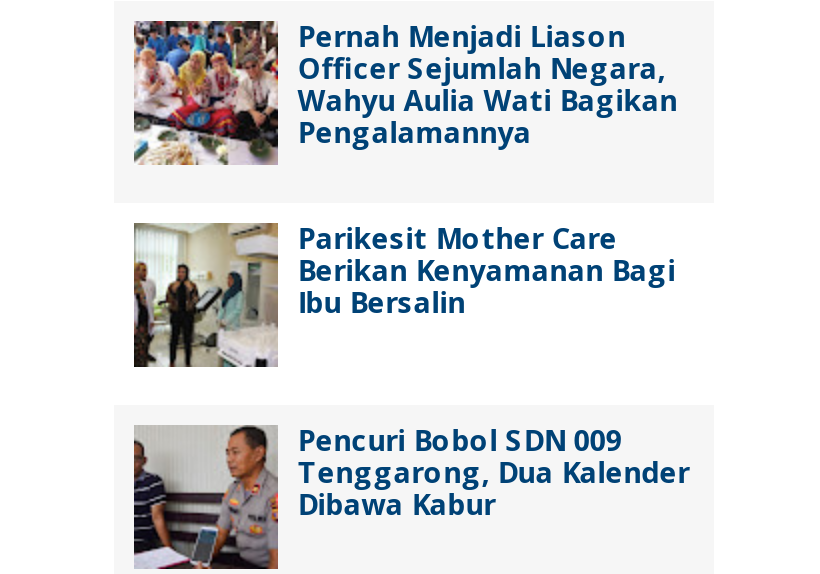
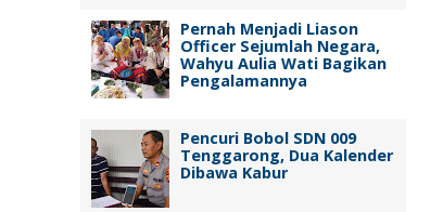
- [image]
- Parikesit Mother Care
- Berikan Kenyamanan Bagi
- Ibu Bersalin
